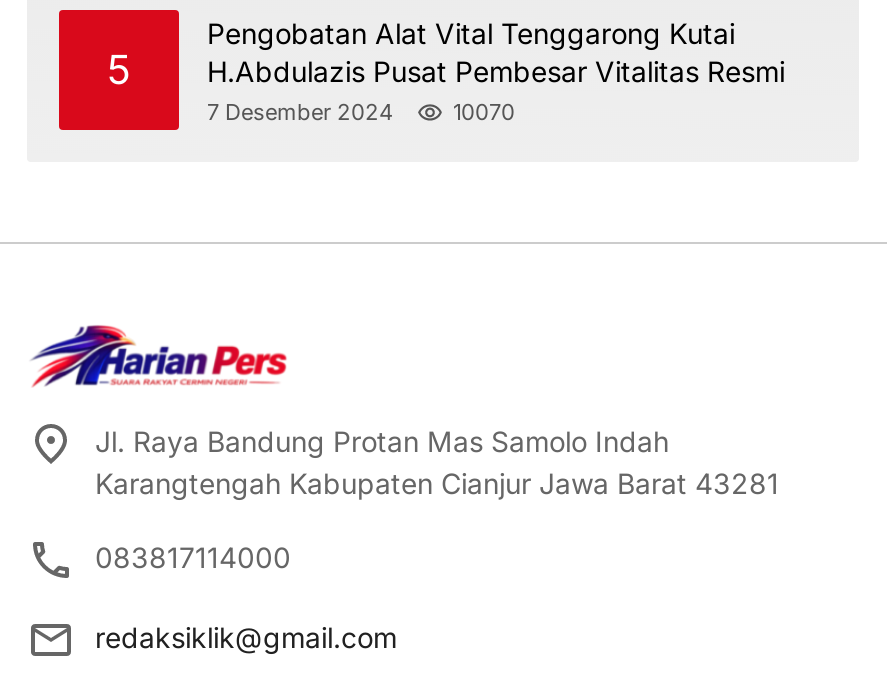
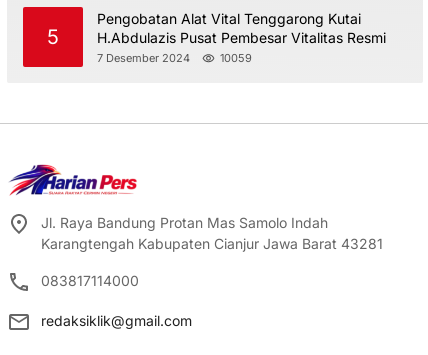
- 10070
+ 10059
